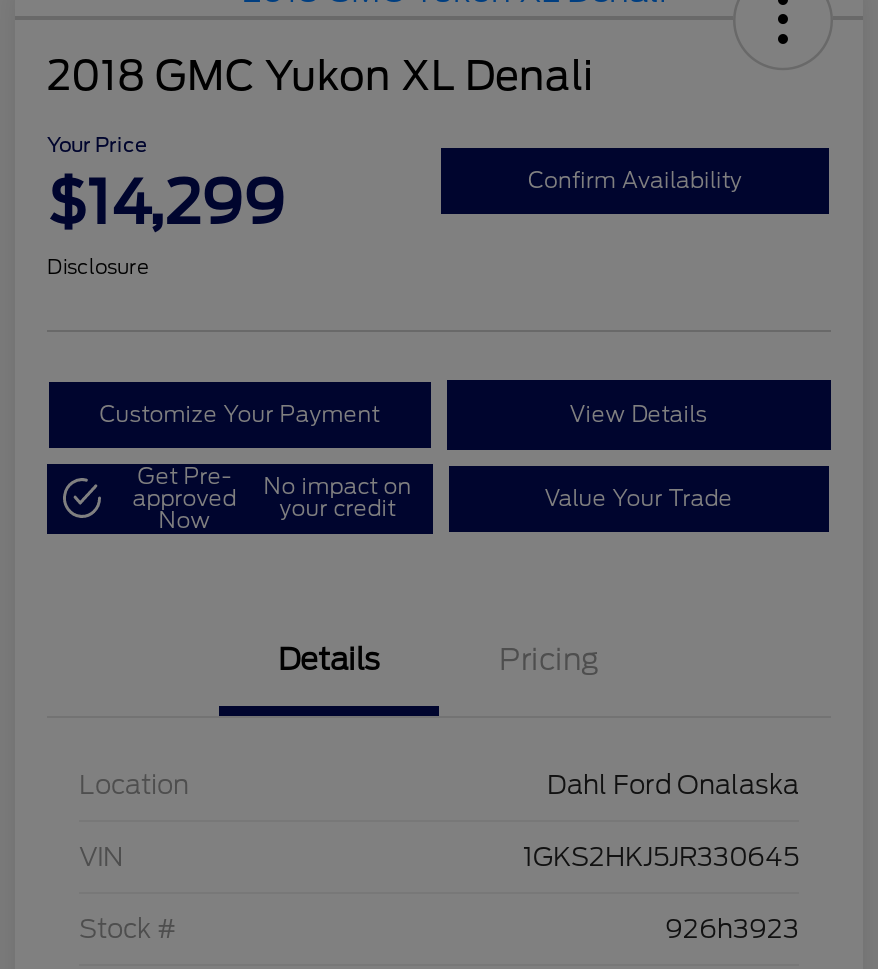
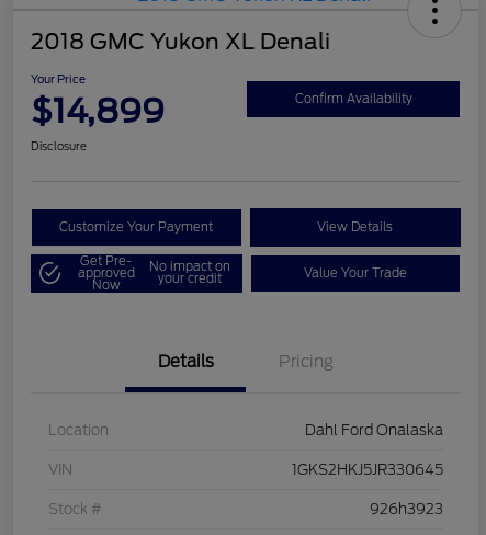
- $14,299
+ $14,899
